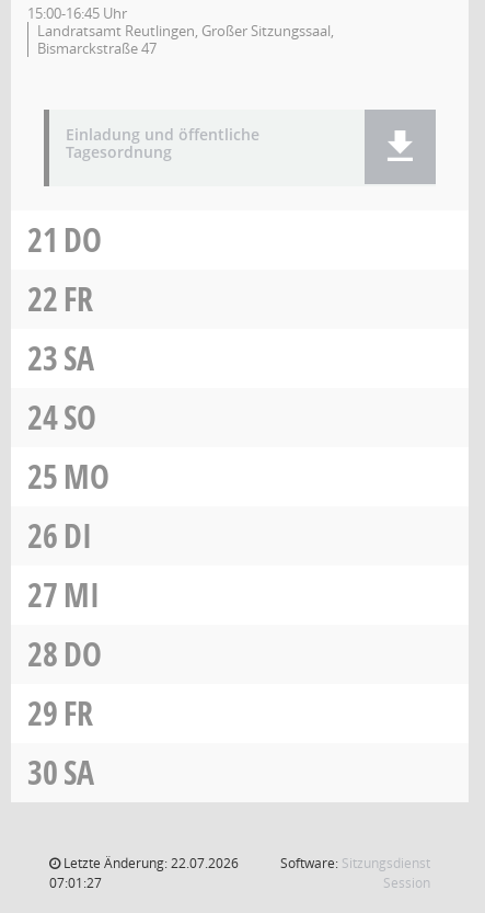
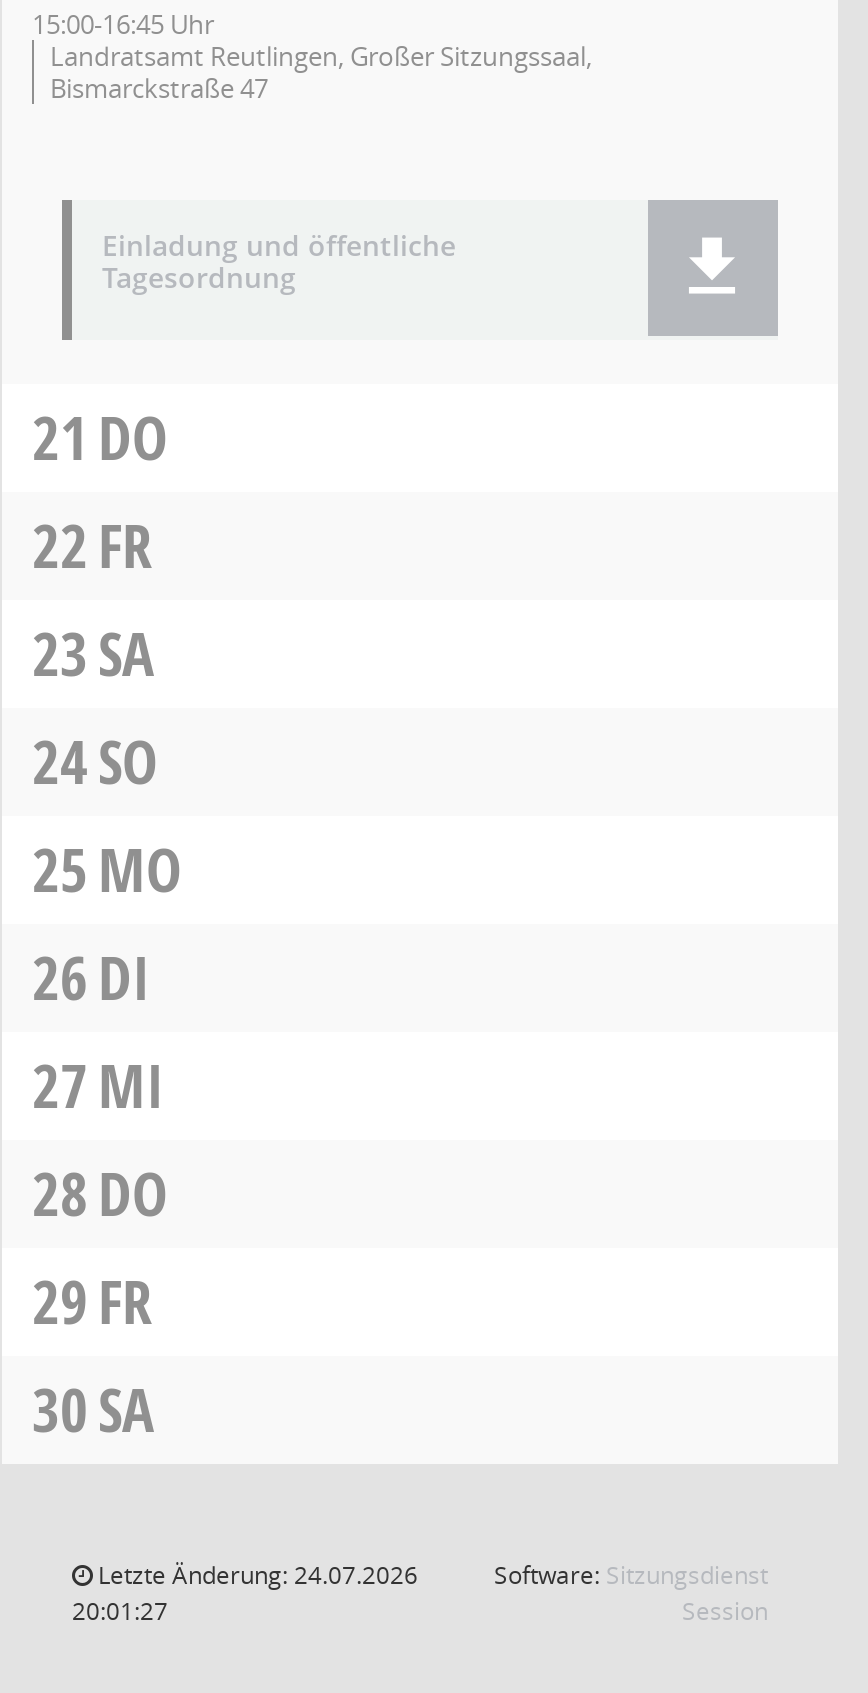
- Letzte Änderung: 22.07.2026
+ Letzte Änderung: 24.07.2026

- 07:01:27
+ 20:01:27
